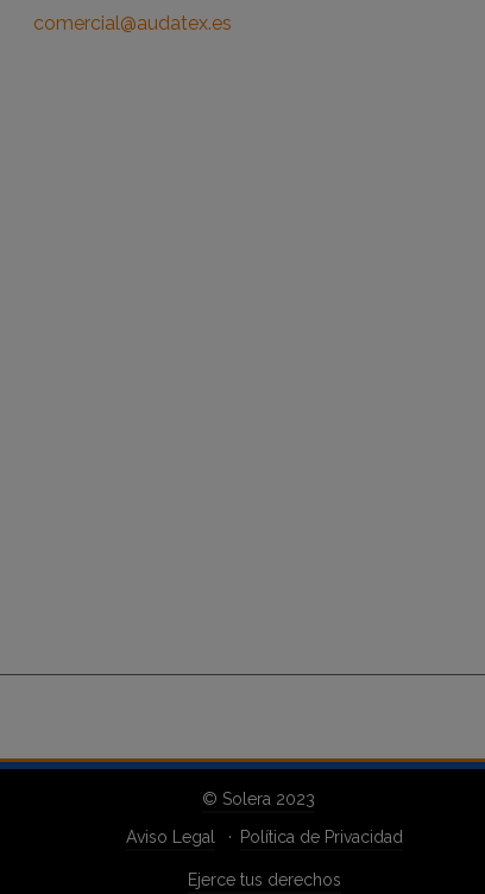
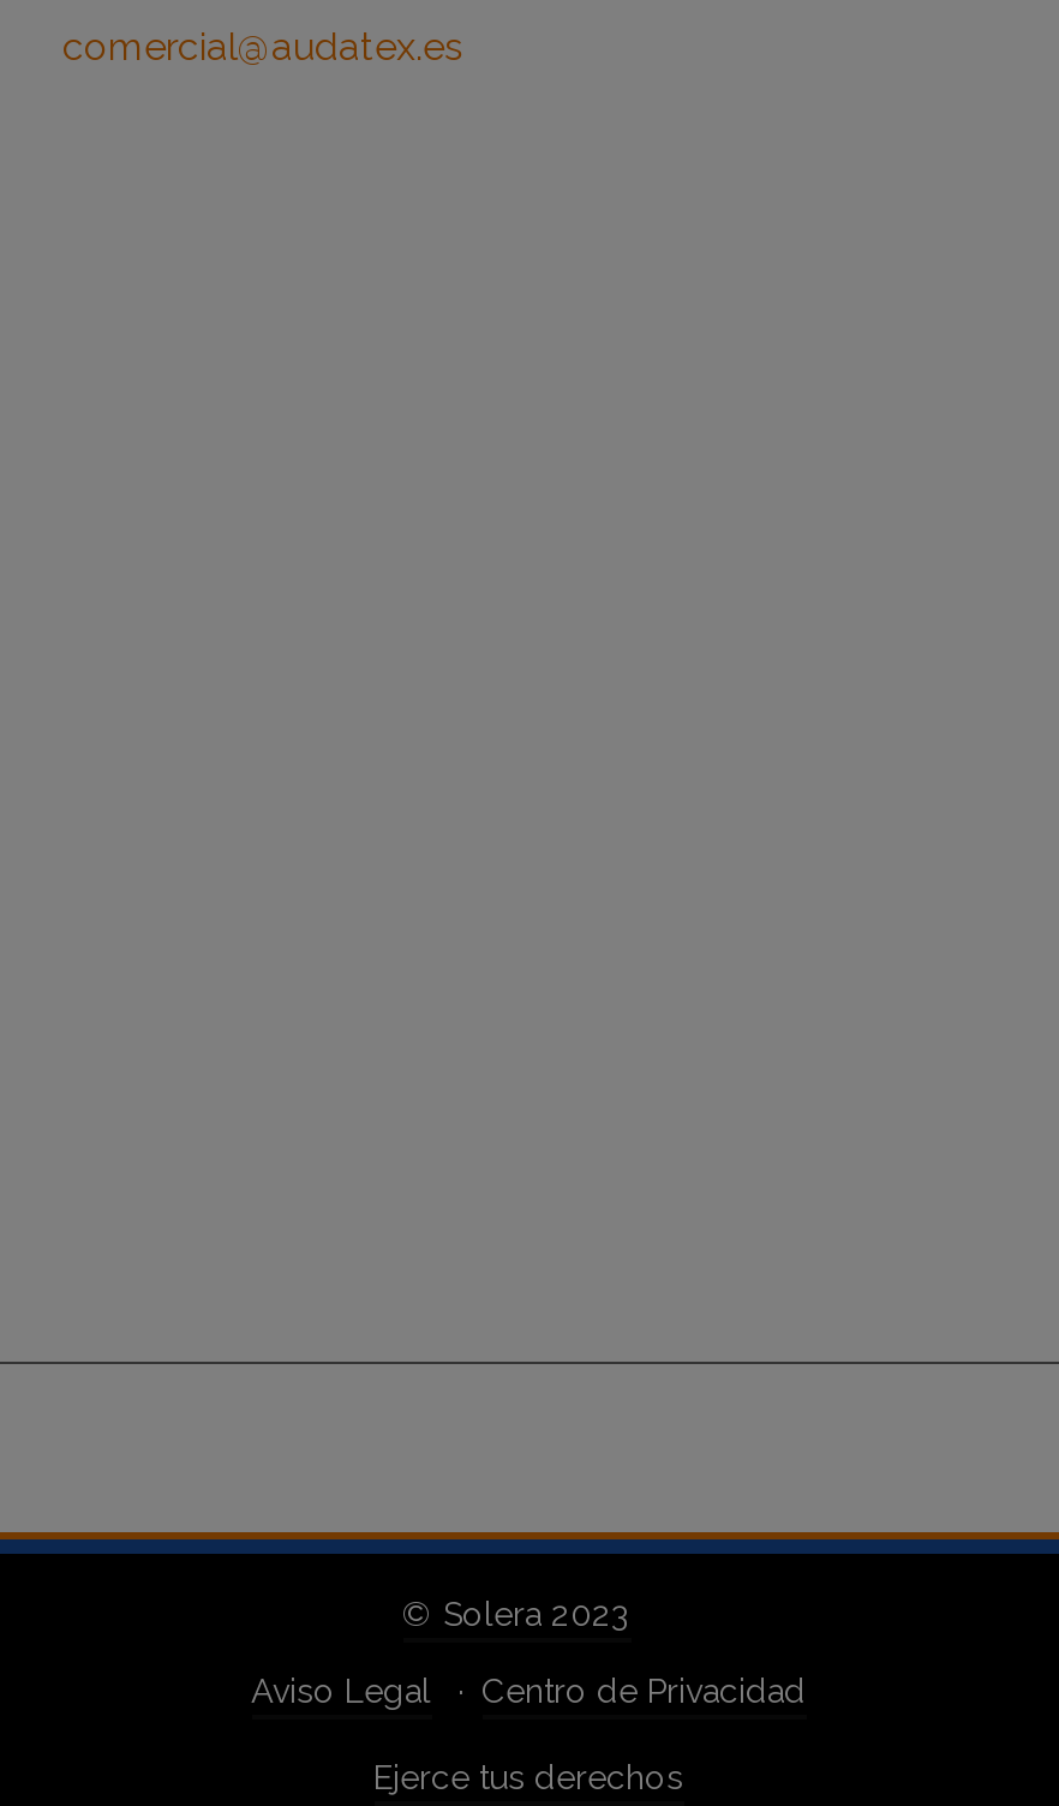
- Política de Privacidad
+ Centro de Privacidad
